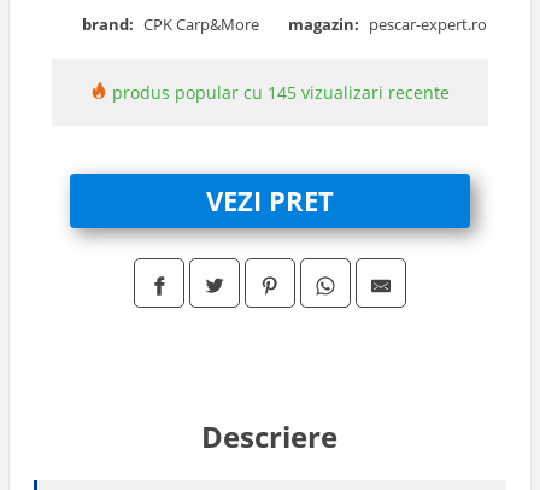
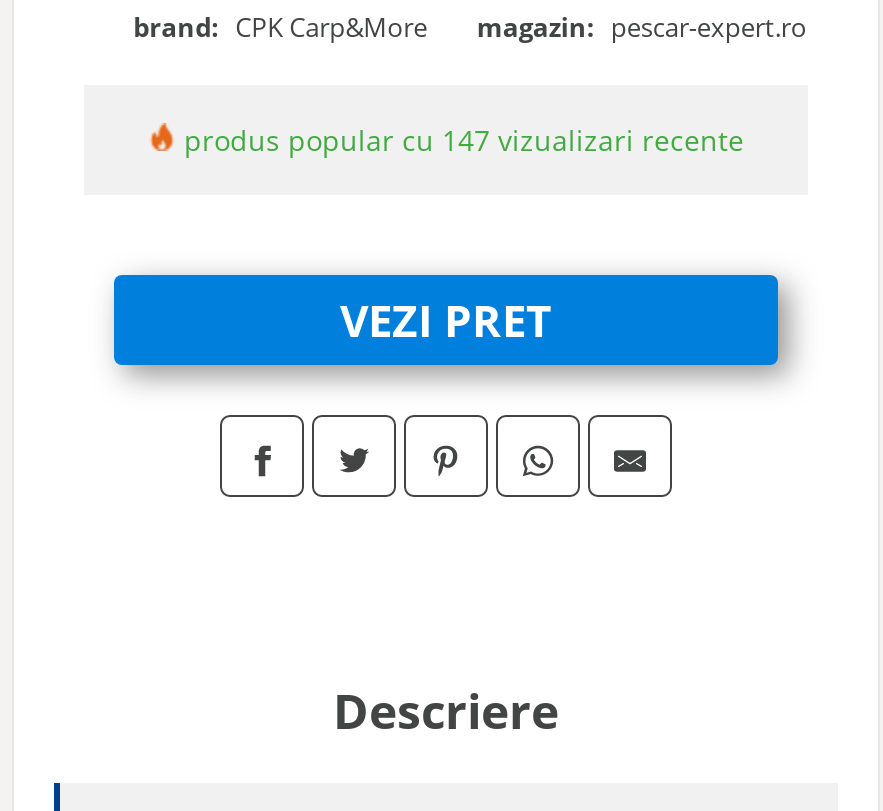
- produs popular cu 145 vizualizari recente
+ produs popular cu 147 vizualizari recente
